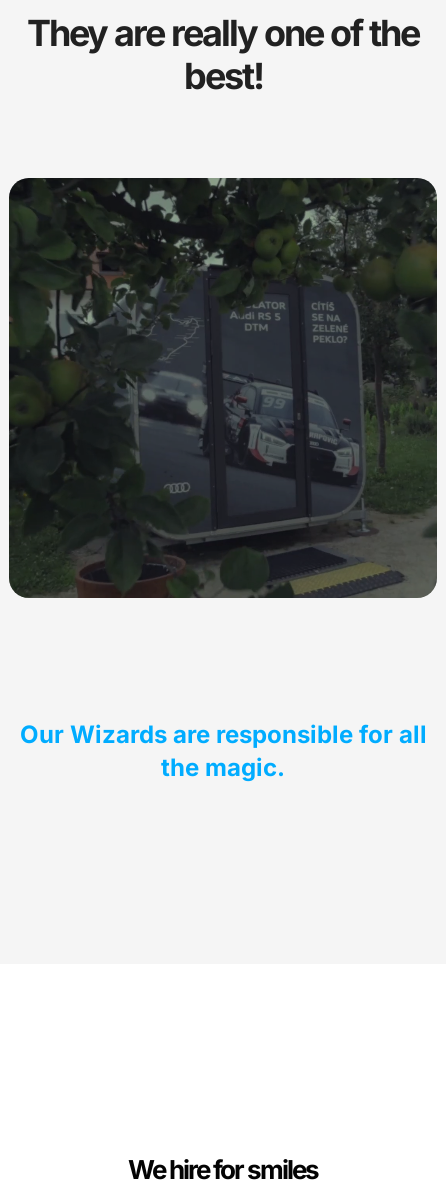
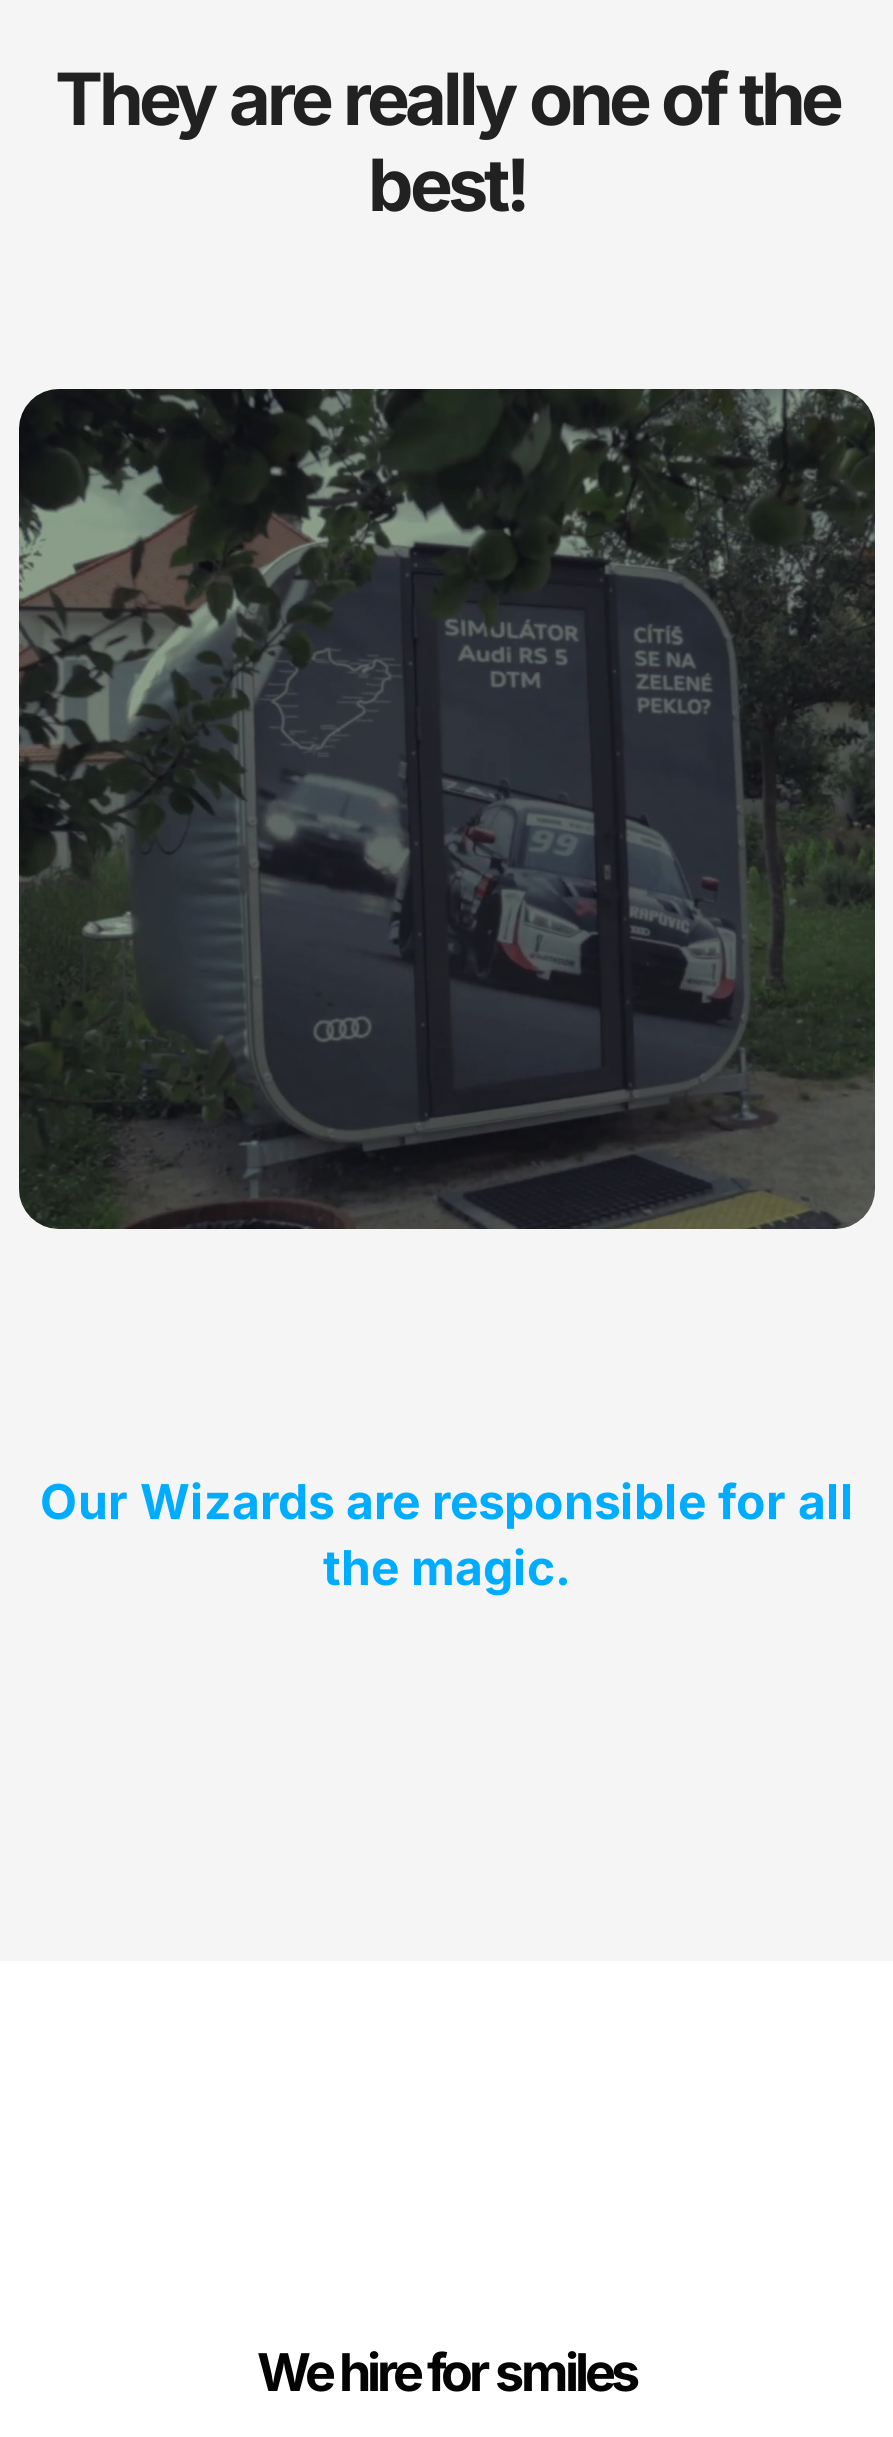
- [image]
+ [image]
